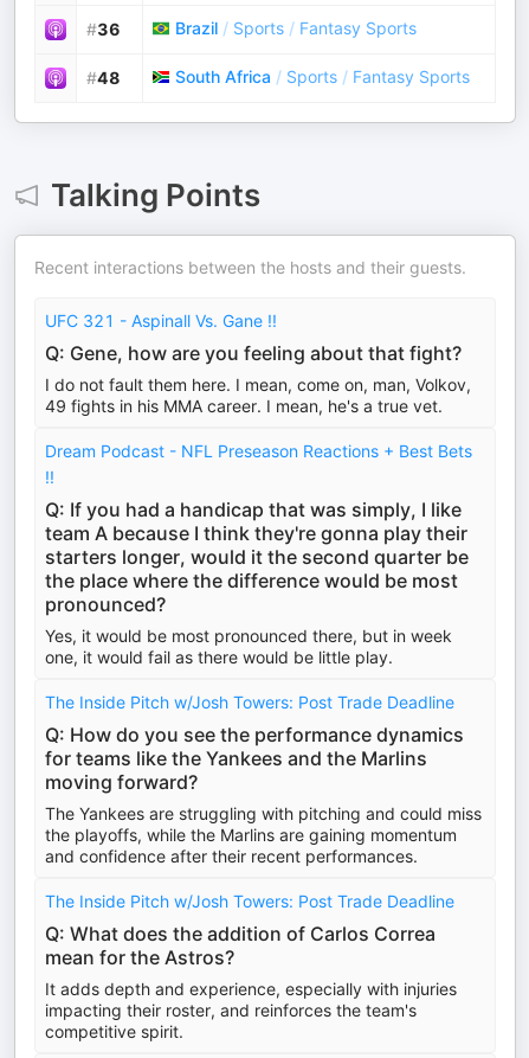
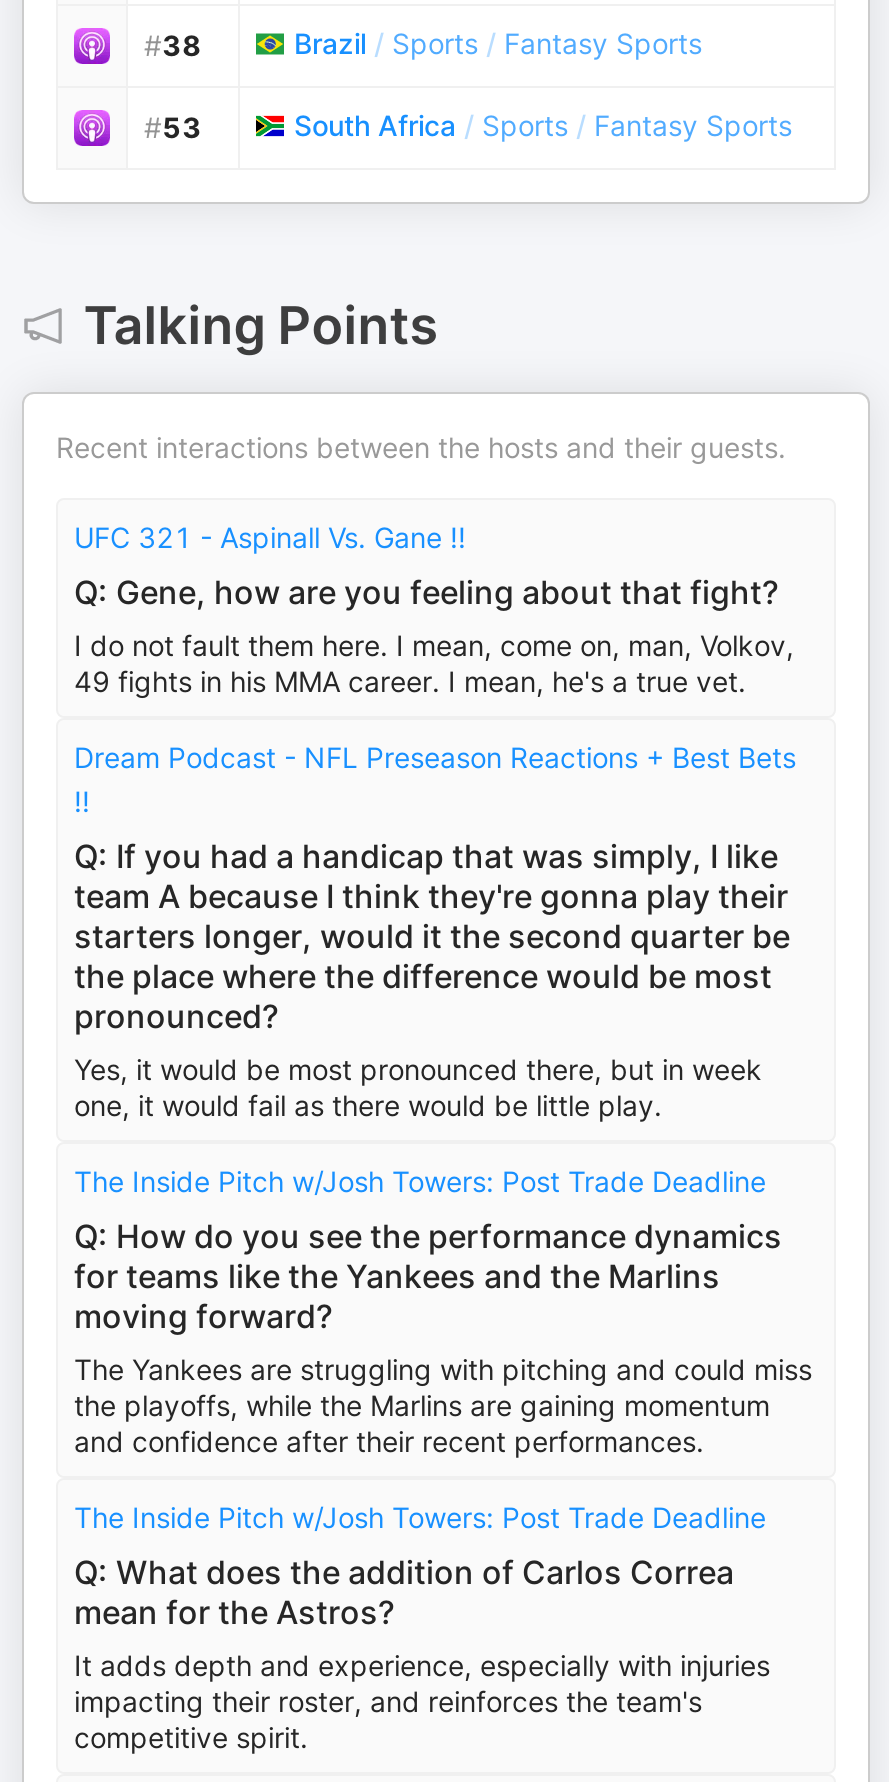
- #36
+ #38

- #48
+ #53
